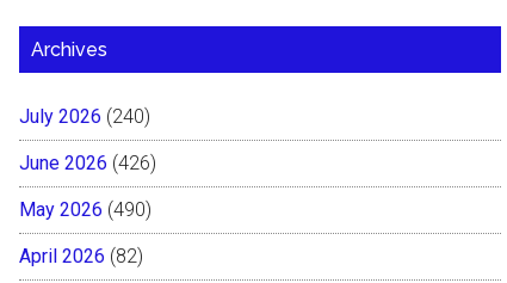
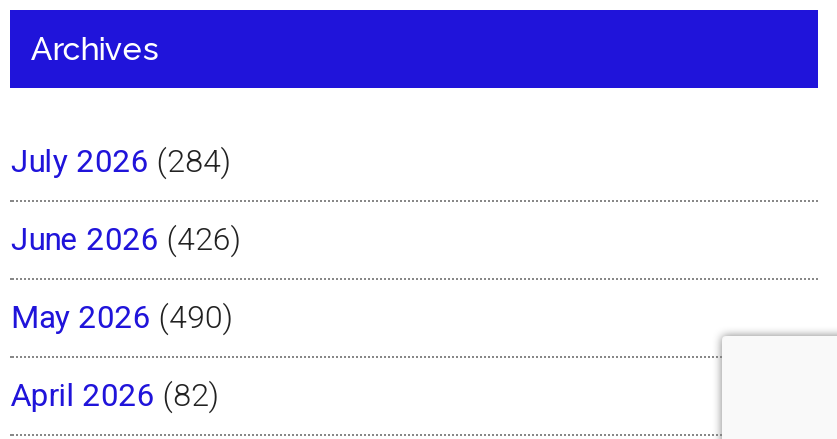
- July 2026 (240)
+ July 2026 (284)
